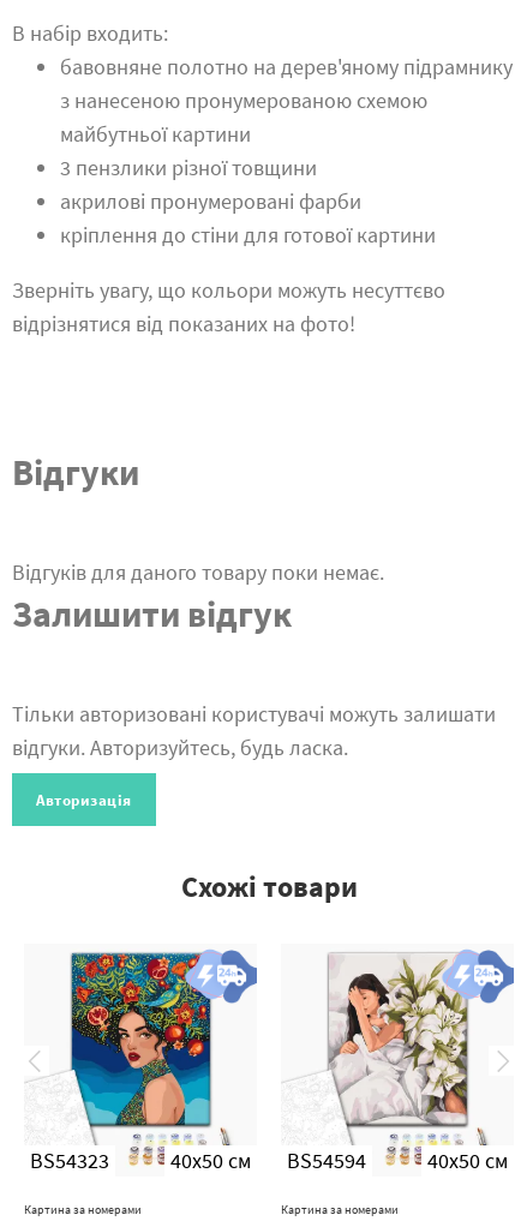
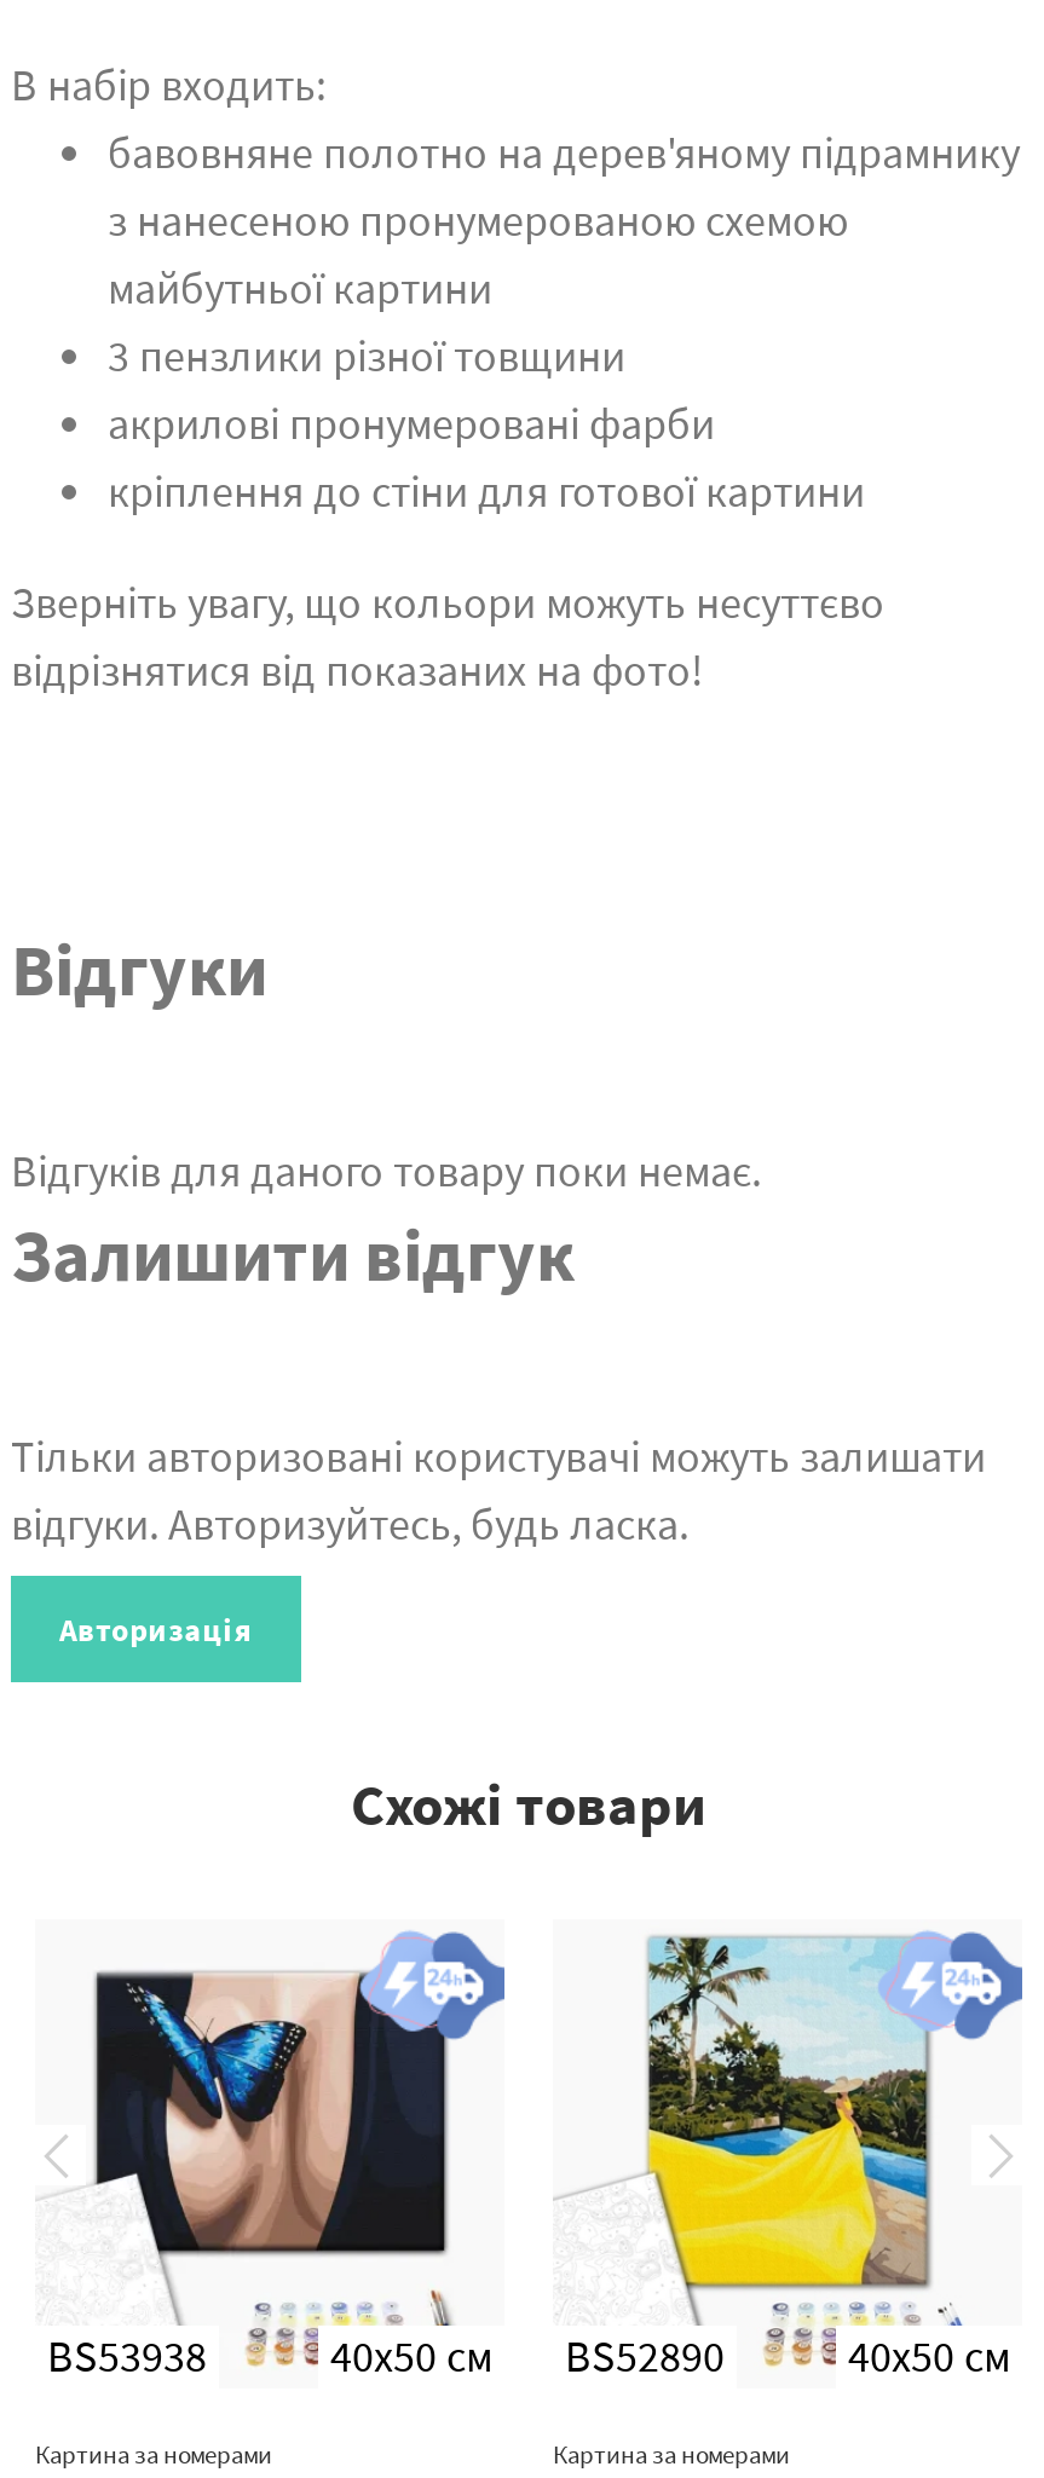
- [image]
- BS54323
+ [image]
+ BS53938

- [image]
- 40x50 см BS54594
+ [image]
+ 40x50 см BS52890
